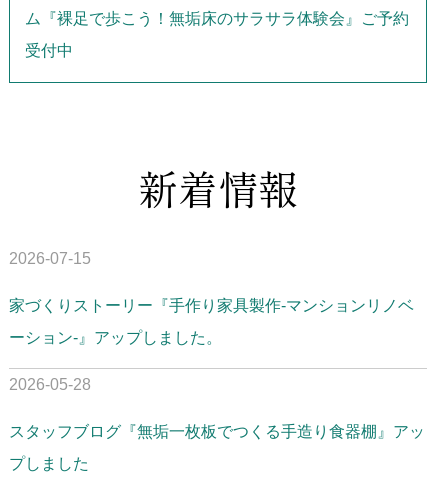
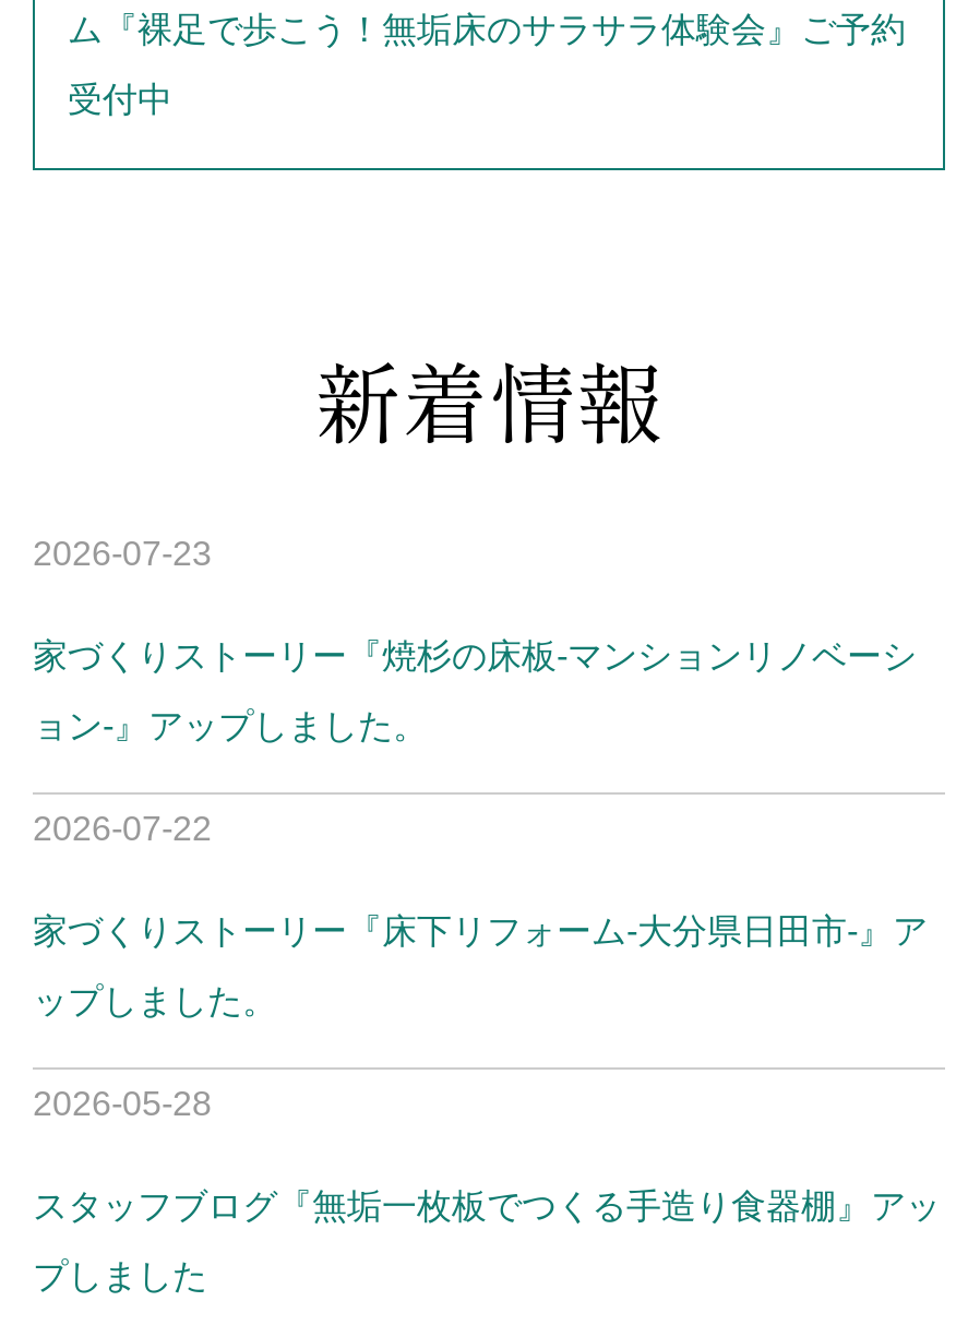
- 2026-07-15
- 家づくりストーリー『手作り家具製作-マンションリノベ
- ーション-』アップしました。
+ 2026-07-23
+ 家づくりストーリー『焼杉の床板-マンションリノベーシ
+ ョン-』アップしました。
+ 2026-07-22
+ 家づくりストーリー『床下リフォーム-大分県日田市-』ア
+ ップしました。
